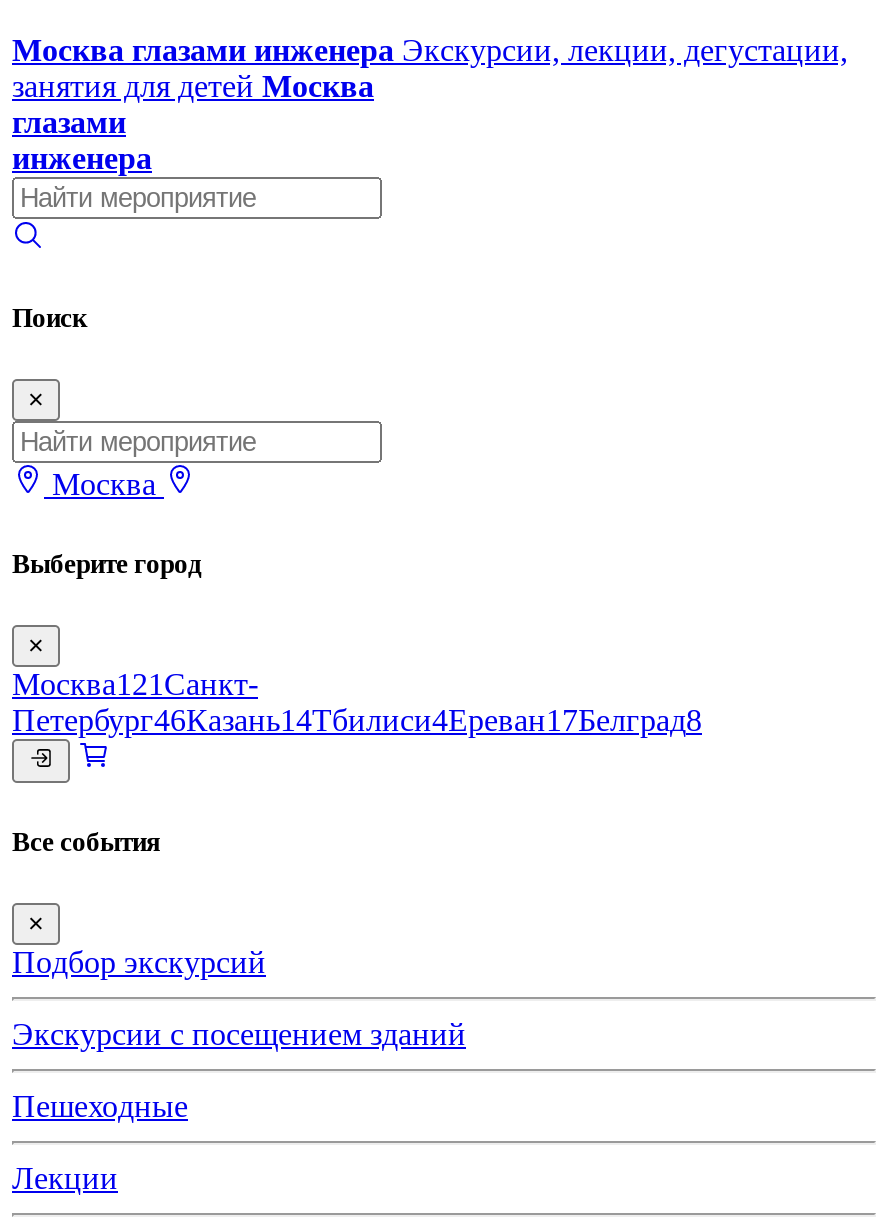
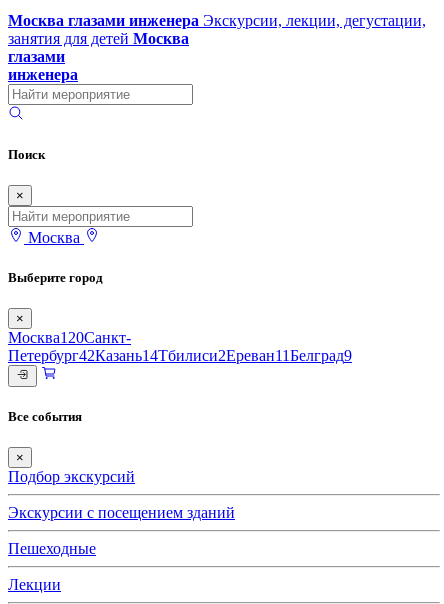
- Москва121 Санкт-
+ Москва120 Санкт-

- Петербург46Казань14Тбилиси4Ереван17Белград8
+ Петербург42Казань14Тбилиси2Ереван11Белград9
